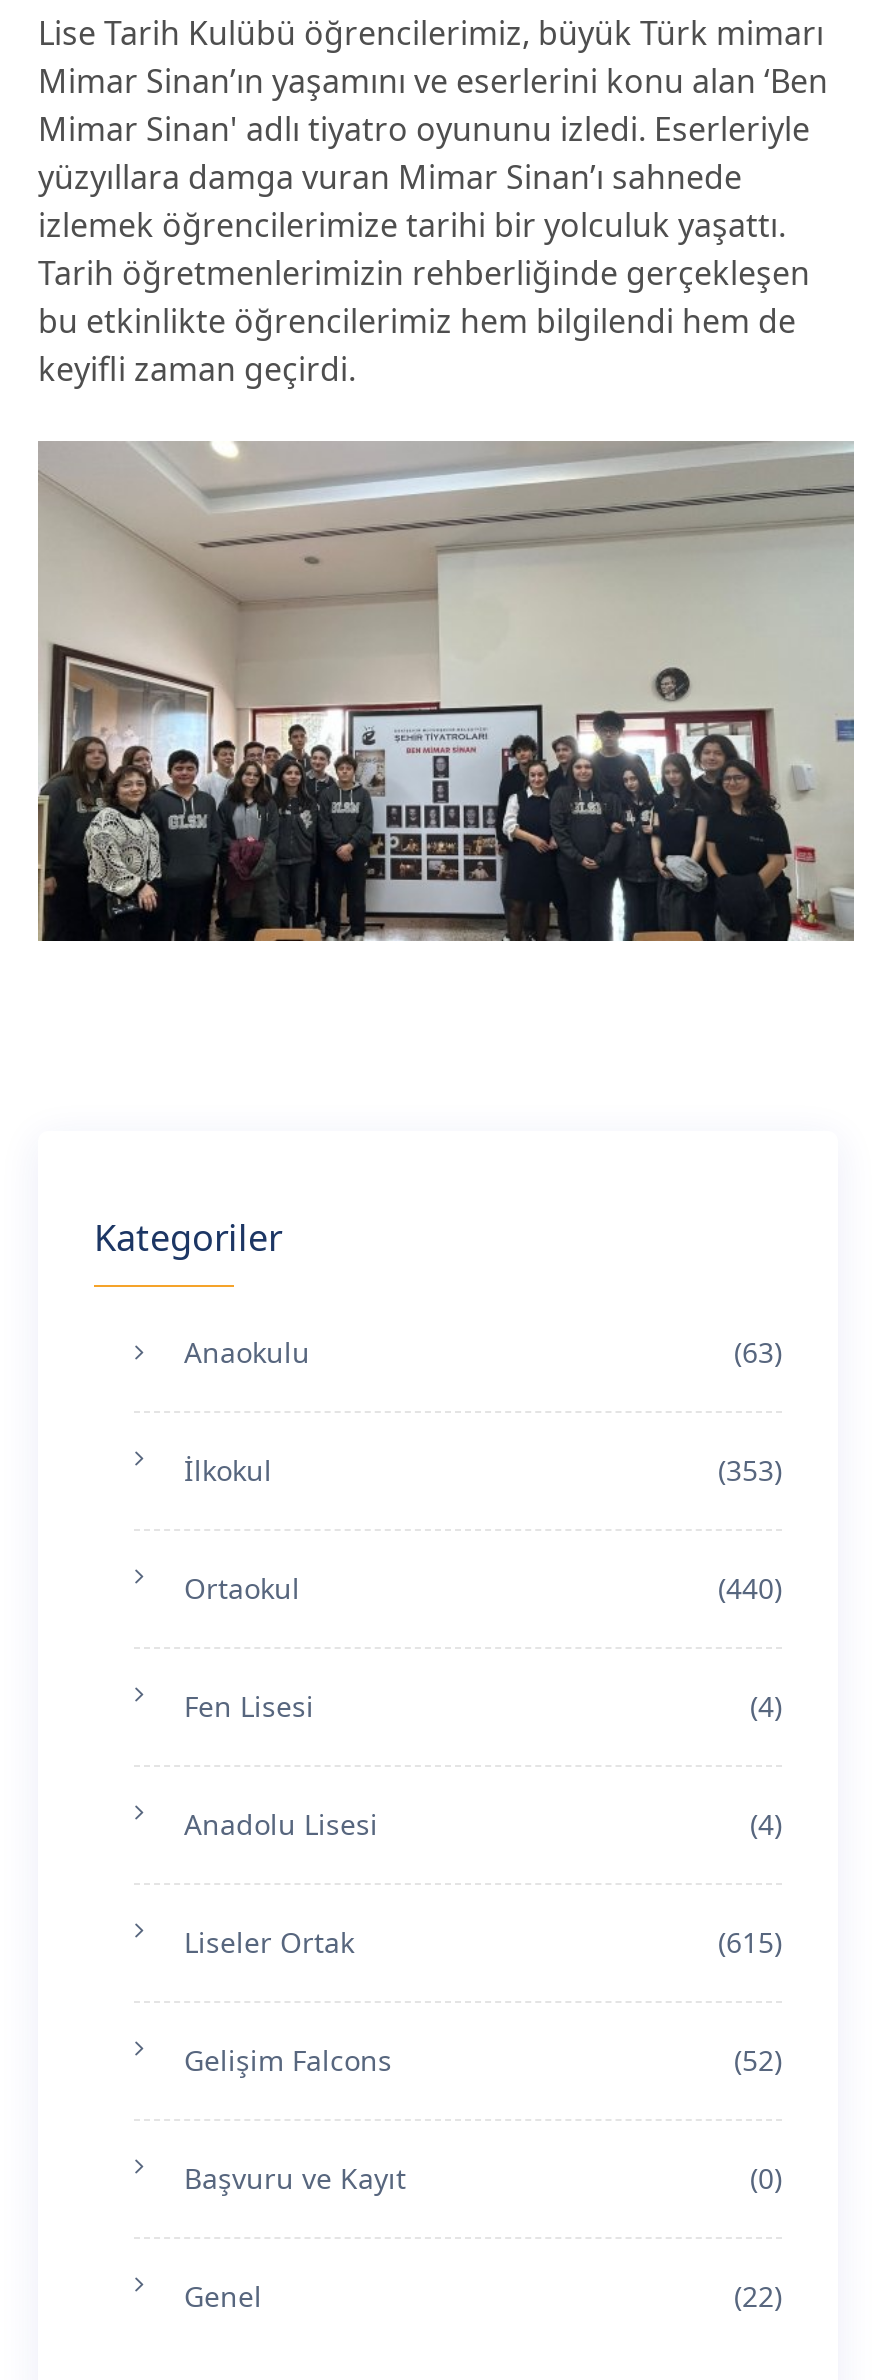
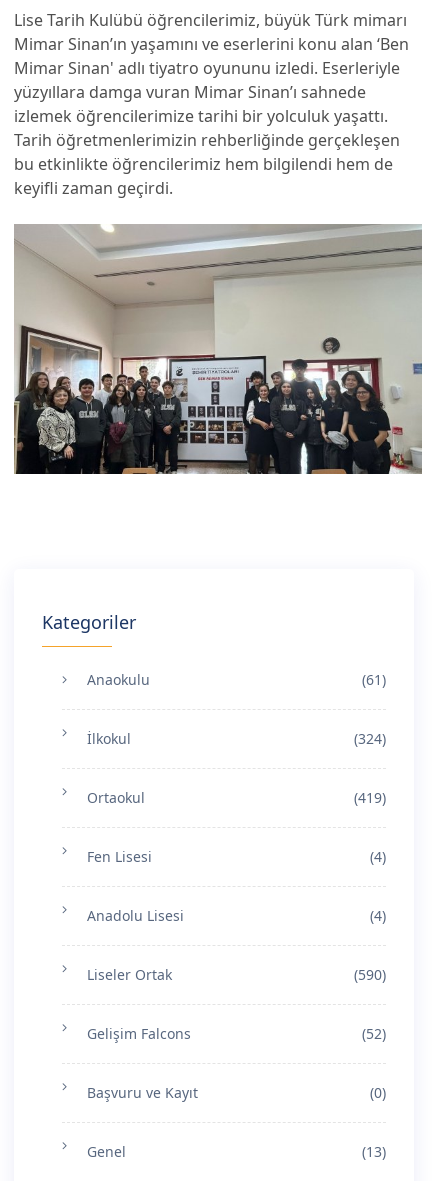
- (63)
+ (61)

- (353)
+ (324)

- (440)
+ (419)

- (615)
+ (590)

- (22)
+ (13)
